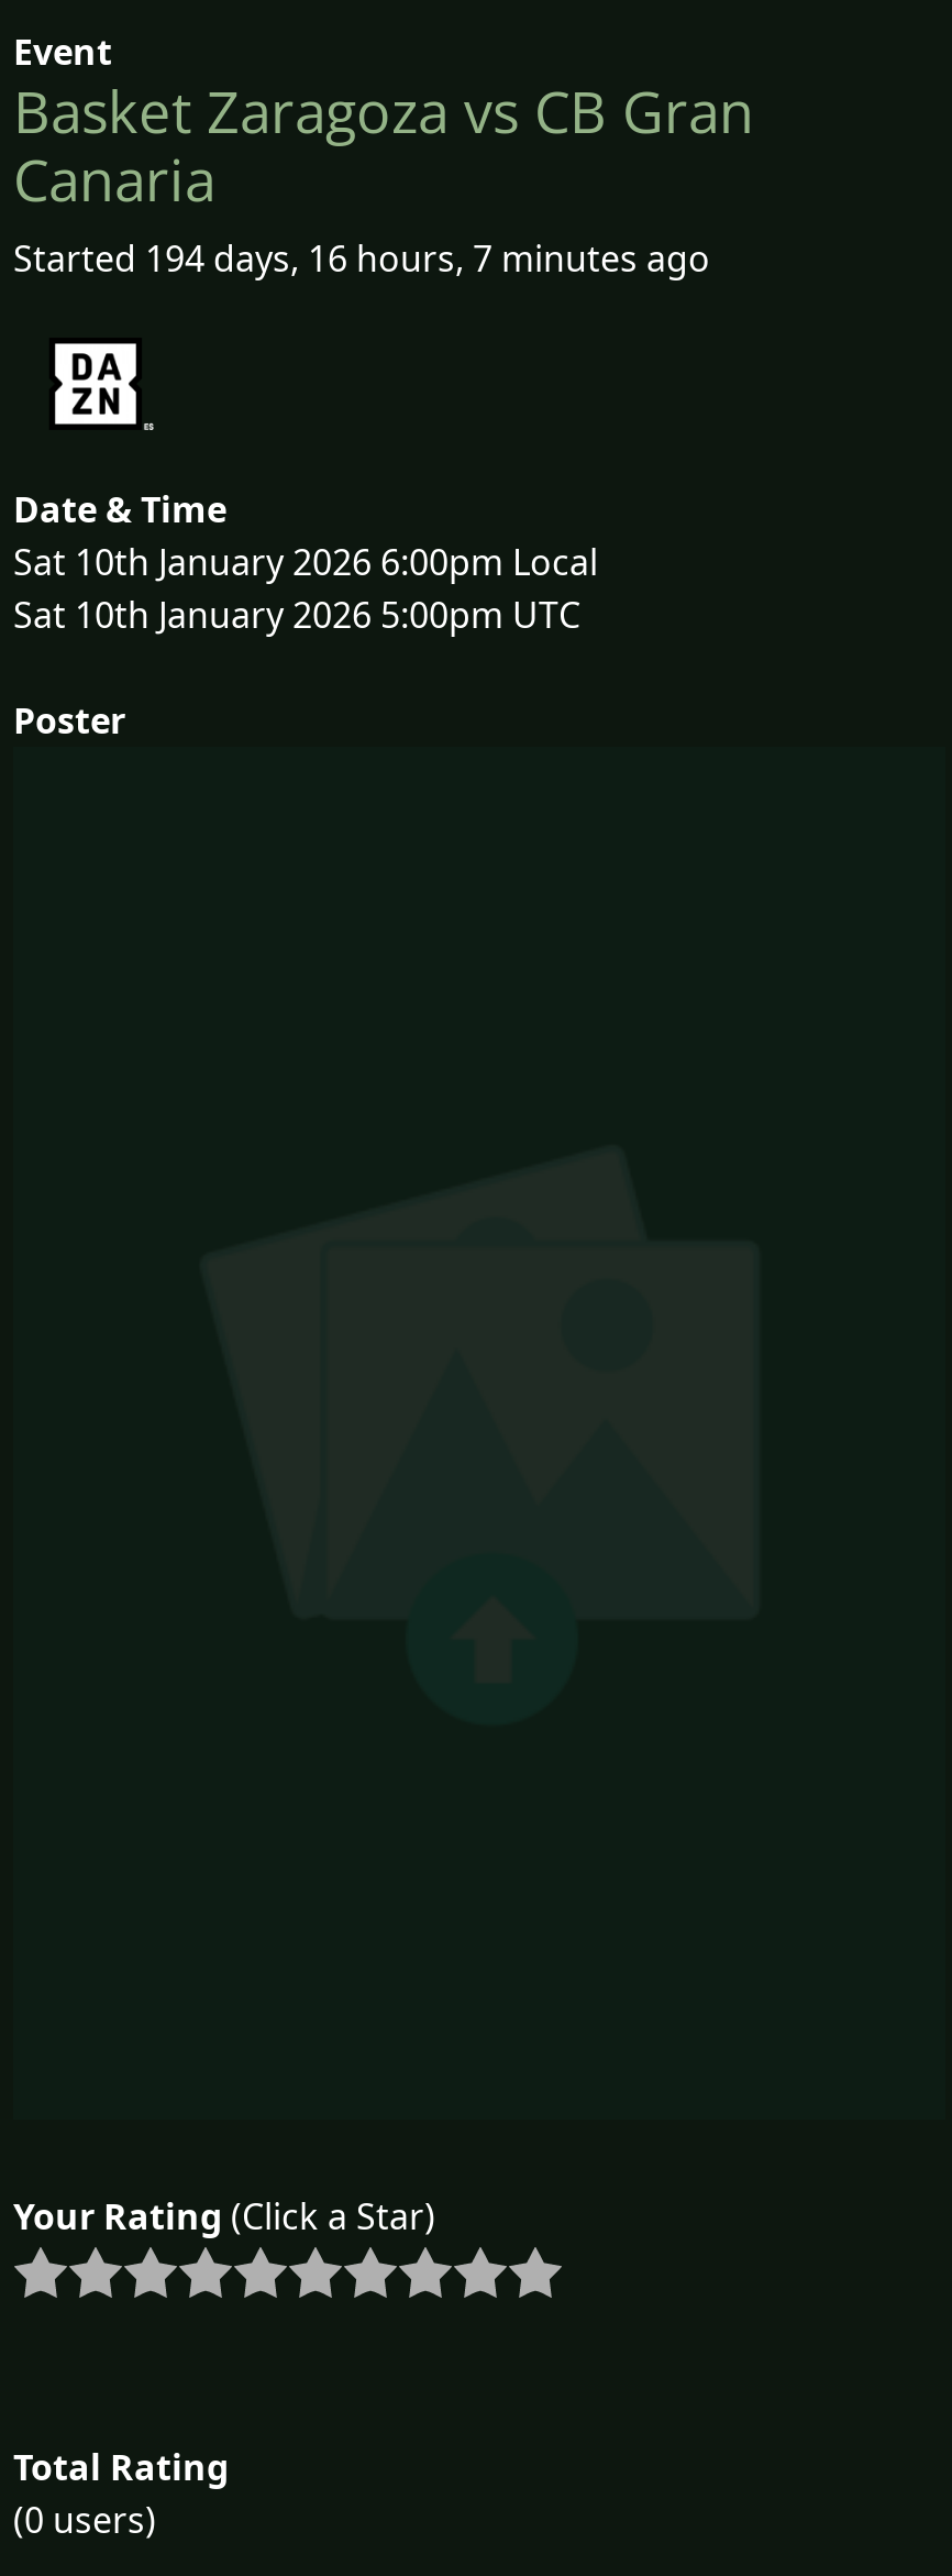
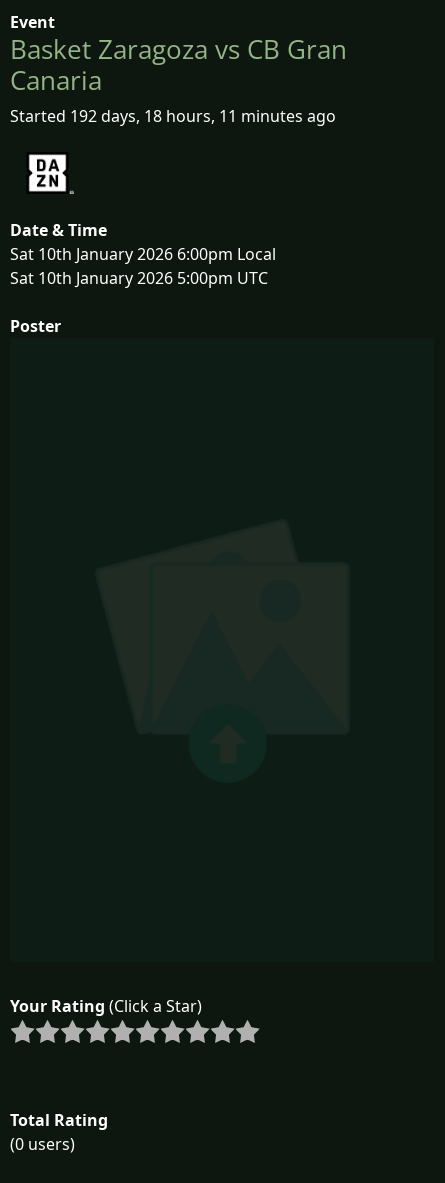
- Started 194 days, 16 hours, 7 minutes ago
+ Started 192 days, 18 hours, 11 minutes ago
